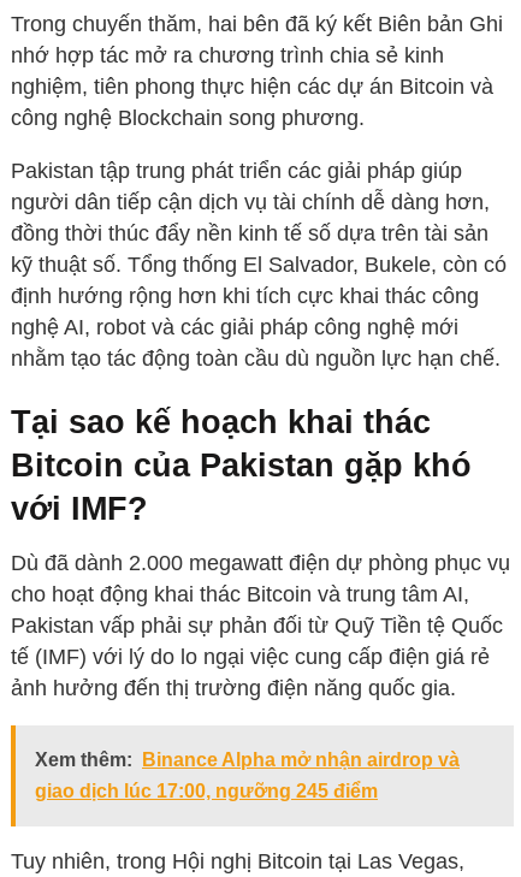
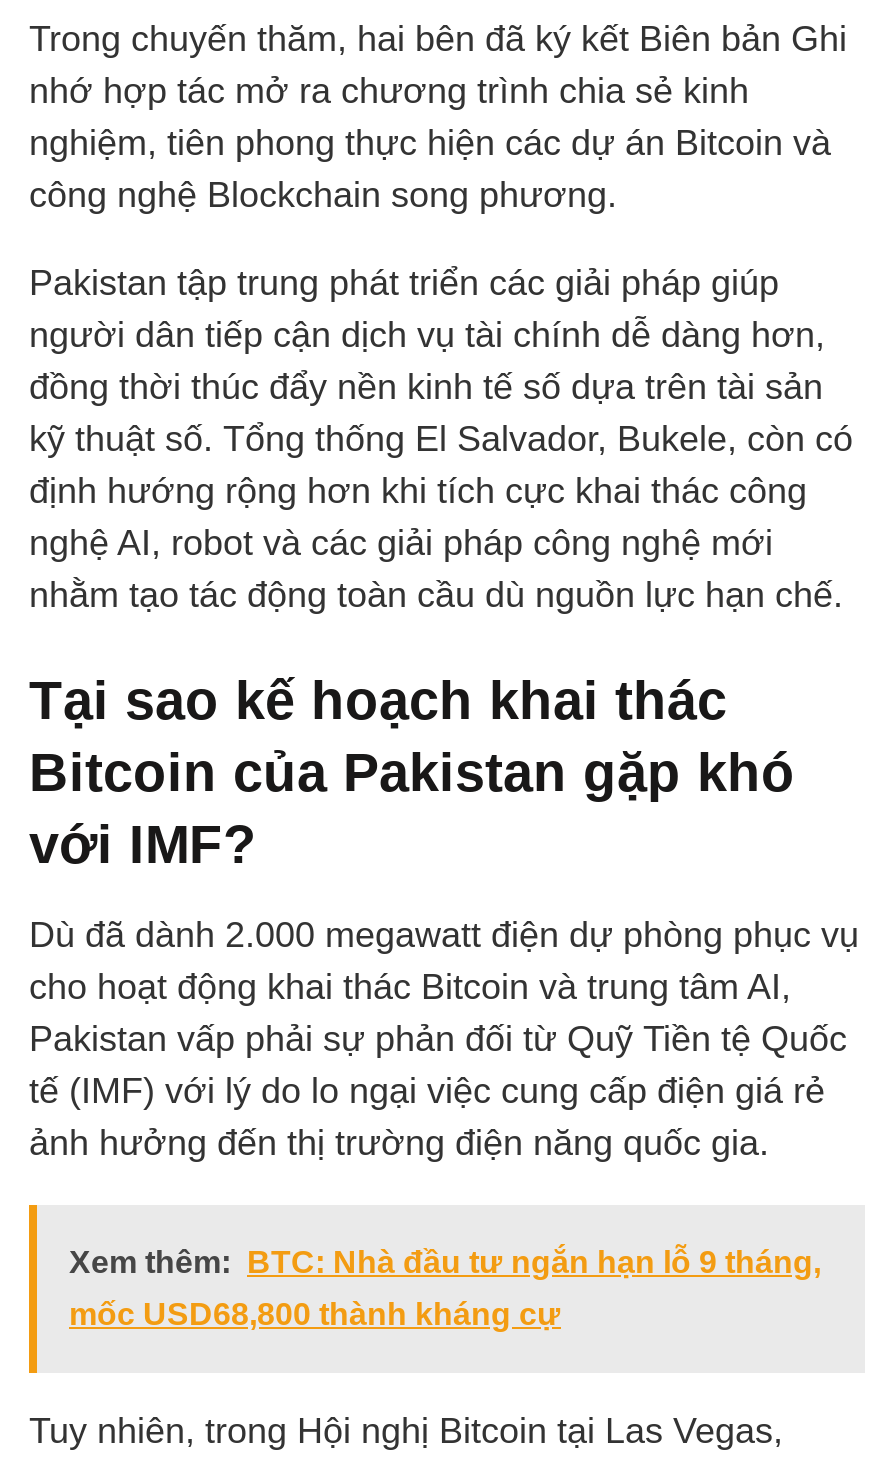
- Xem thêm: Binance Alpha mở nhận airdrop và
+ Xem thêm: BTC: Nhà đầu tư ngắn hạn lỗ 9 tháng,

- giao dịch lúc 17:00, ngưỡng 245 điểm
+ mốc USD68,800 thành kháng cự
